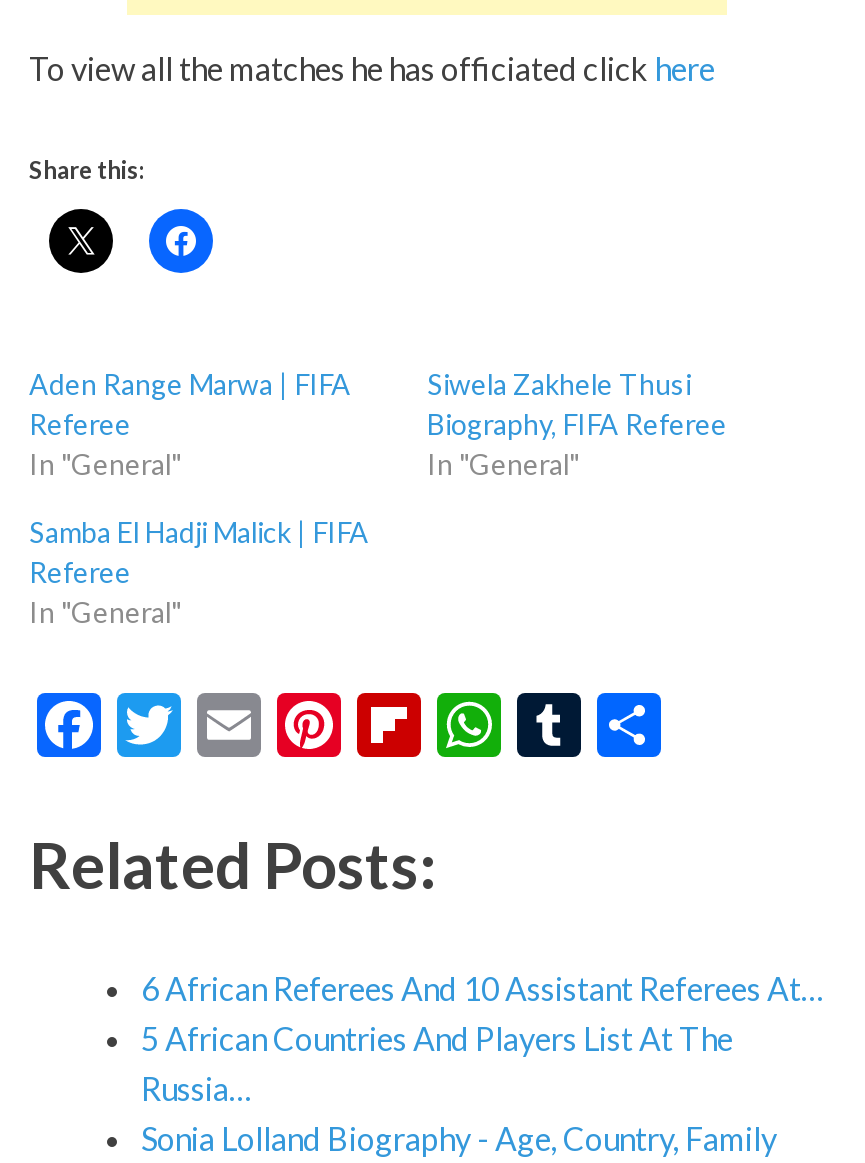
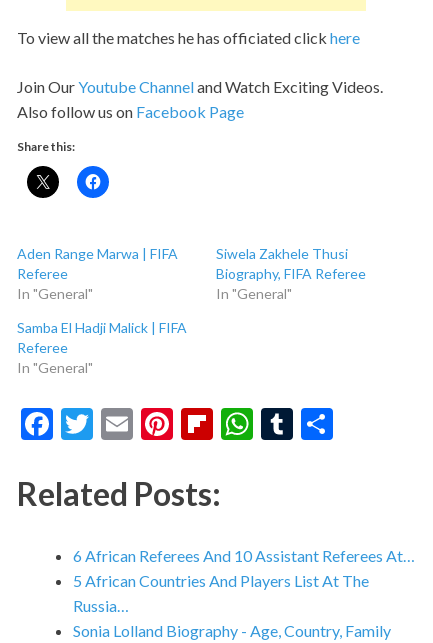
+ Join Our Youtube Channel and Watch Exciting Videos.
+ Also follow us on Facebook Page
